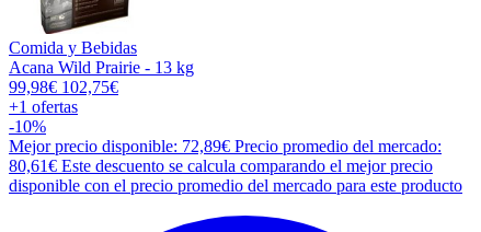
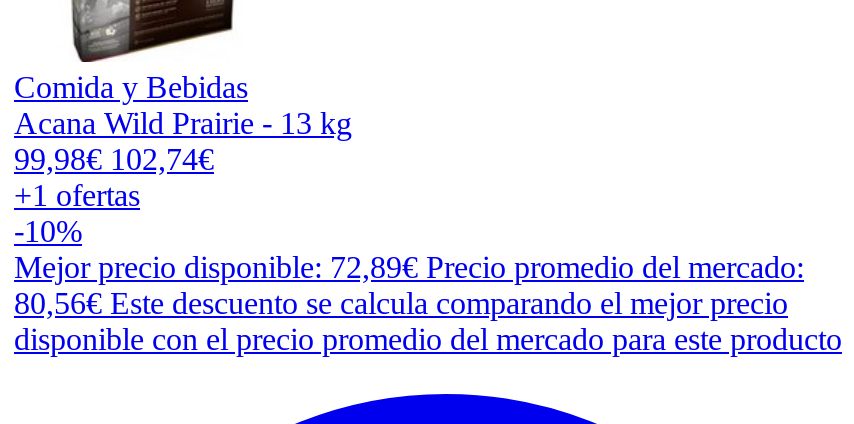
- 99,98€ 102,75€
+ 99,98€ 102,74€

- 80,61€ Este descuento se calcula comparando el mejor precio
+ 80,56€ Este descuento se calcula comparando el mejor precio
